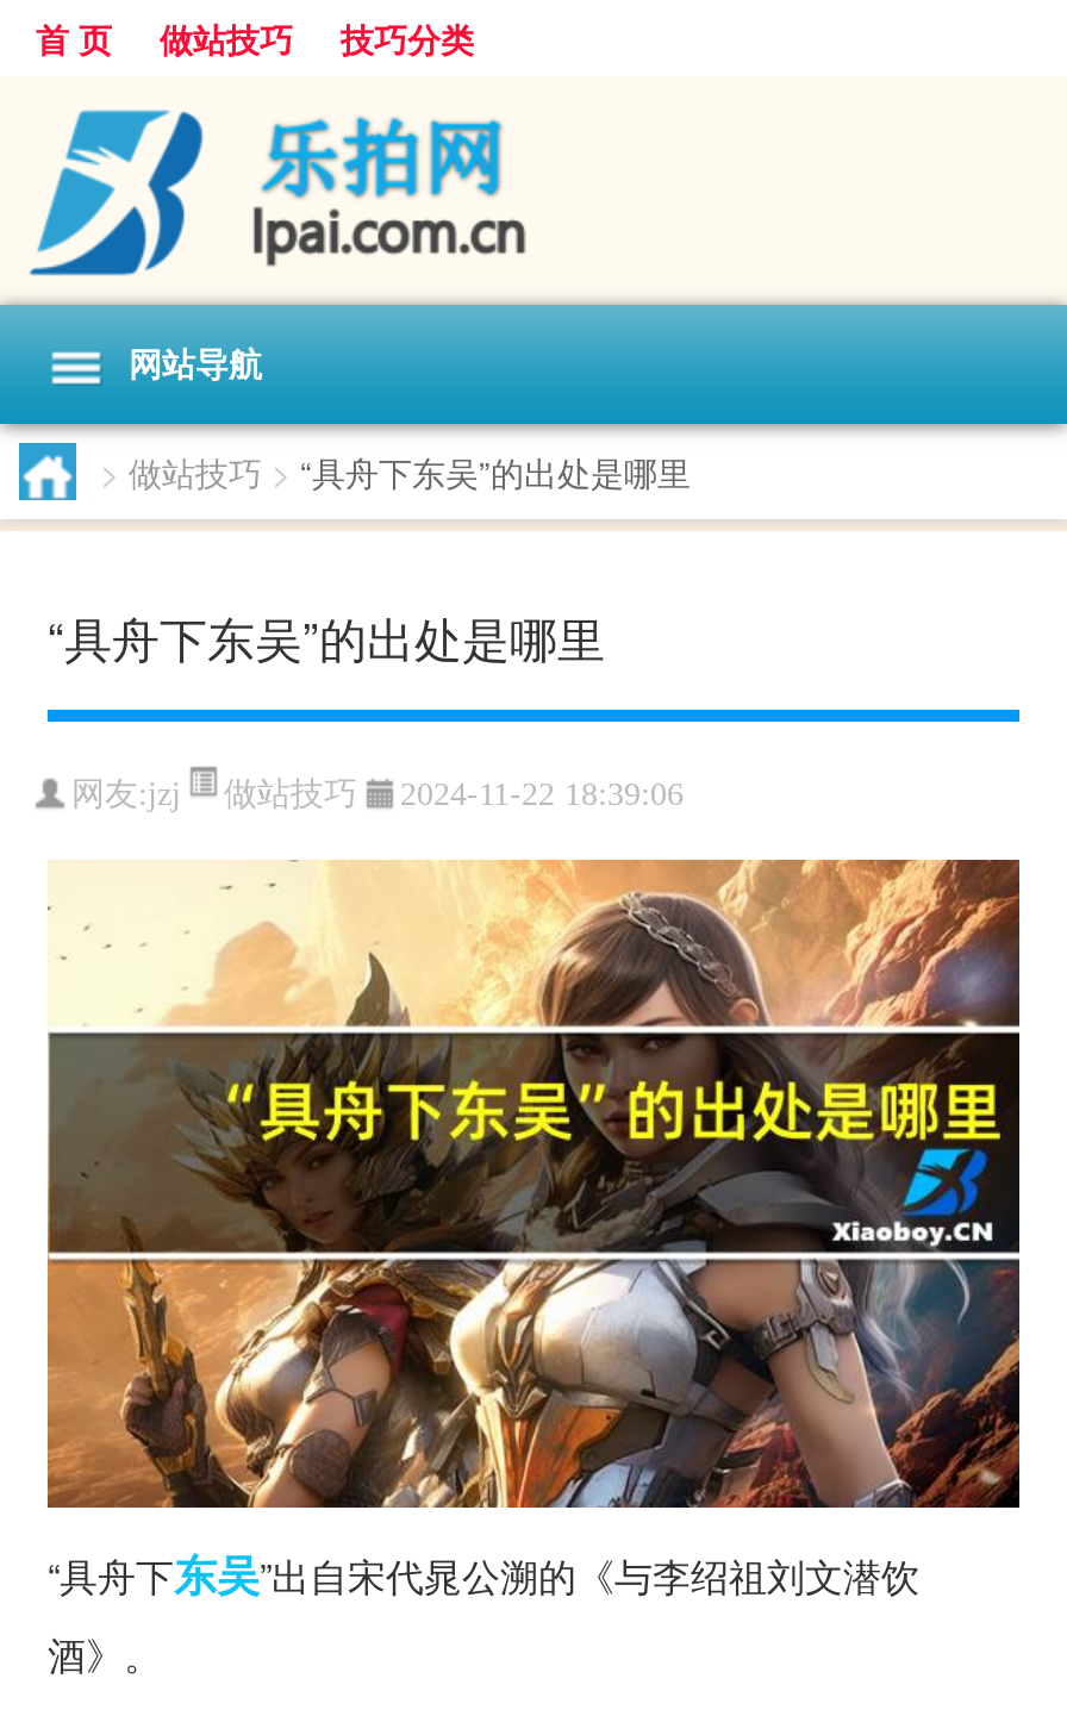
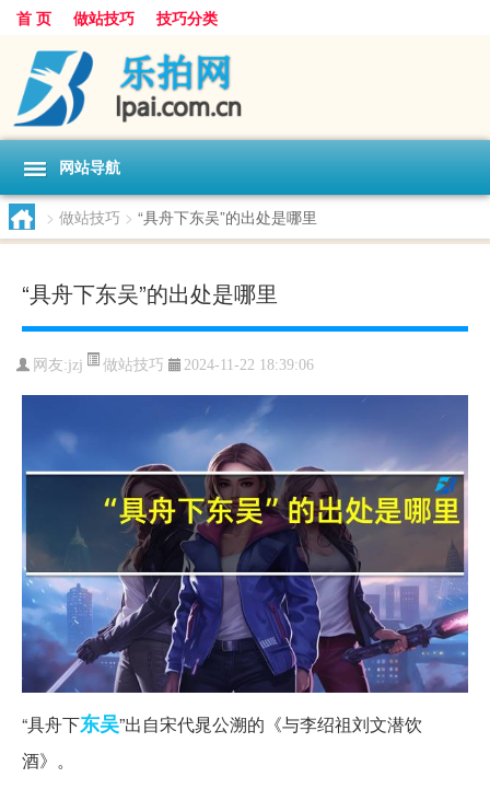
- [image]
+ [image]
